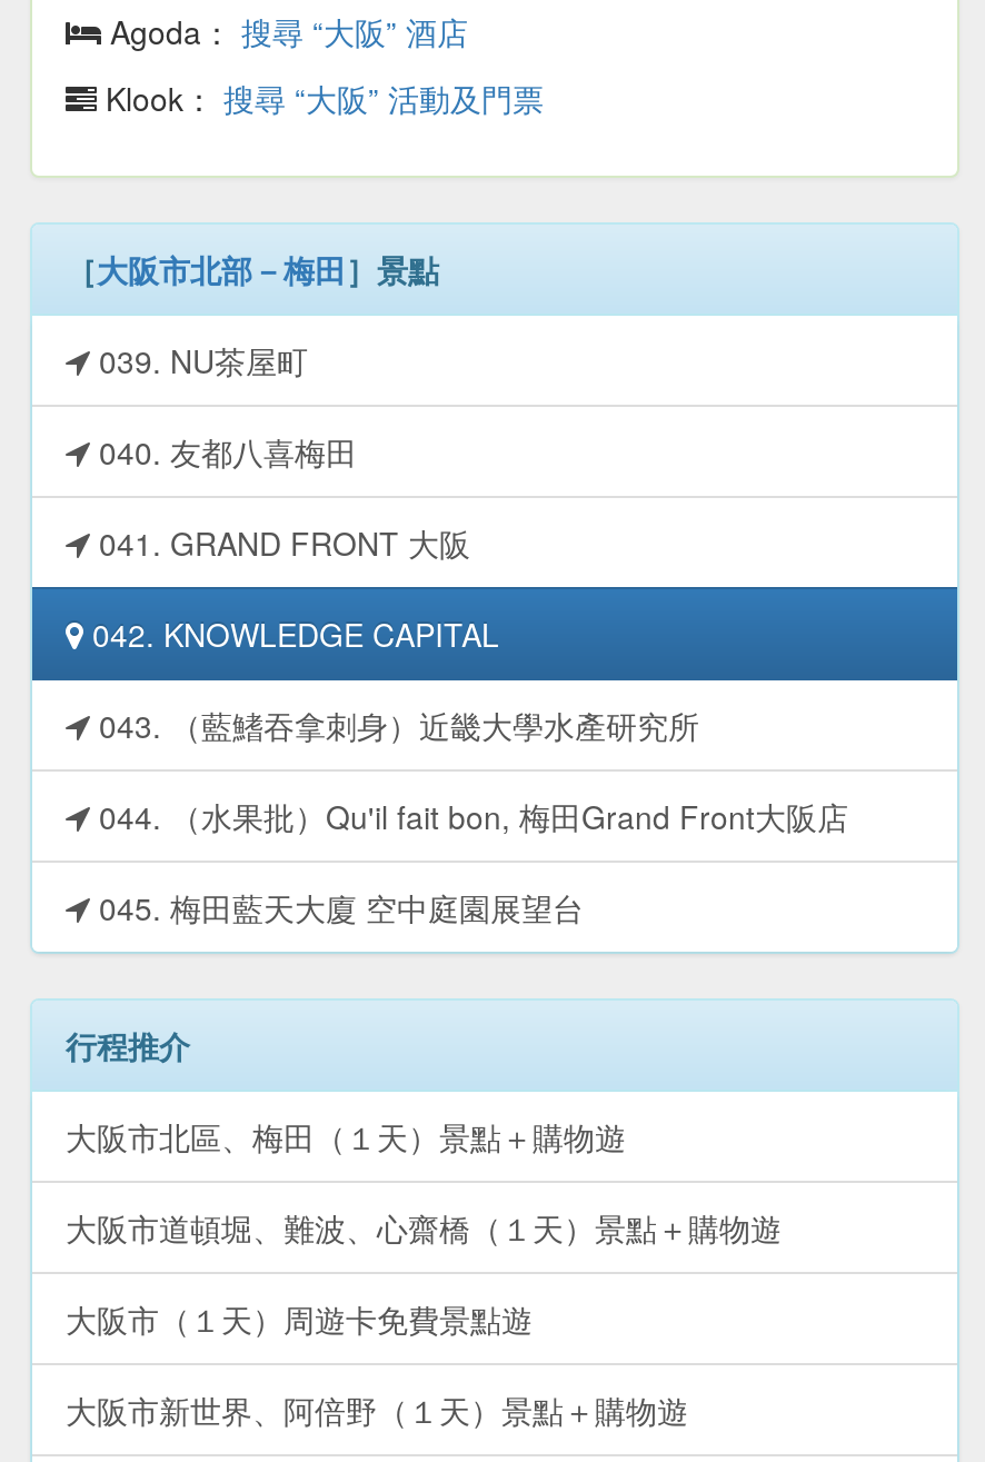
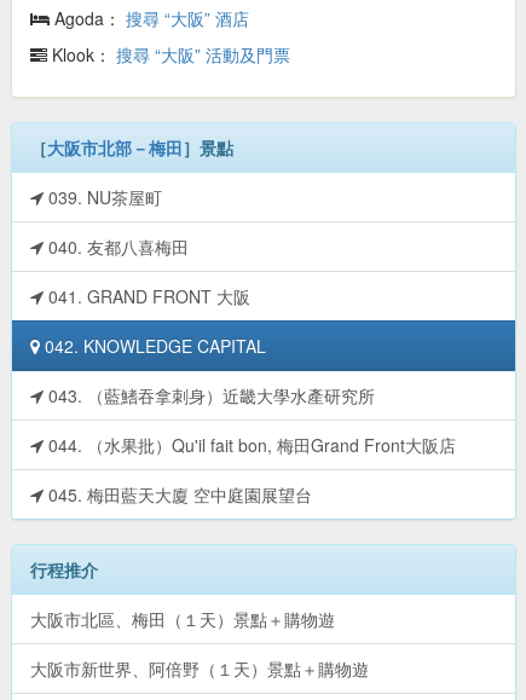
- 大阪市道頓堀、難波、心齋橋（１天）景點＋購物遊
- 大阪市（１天）周遊卡免費景點遊
